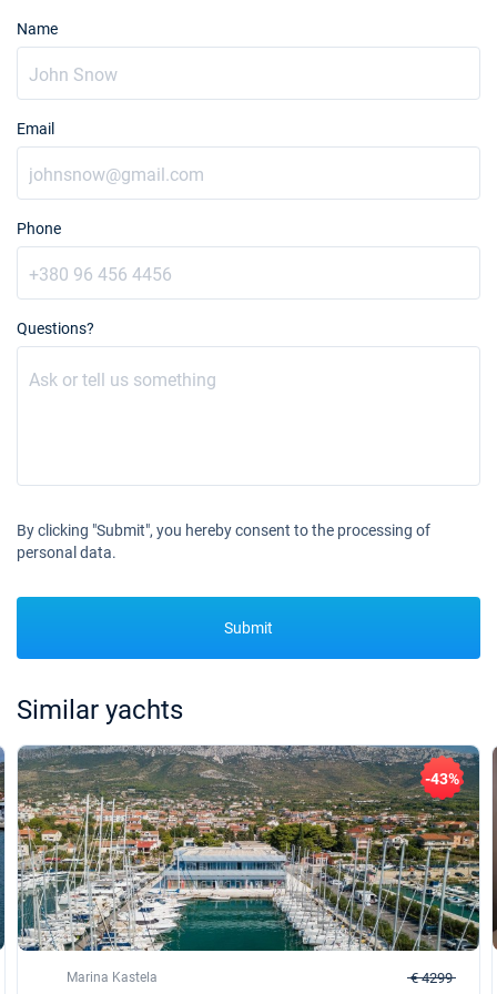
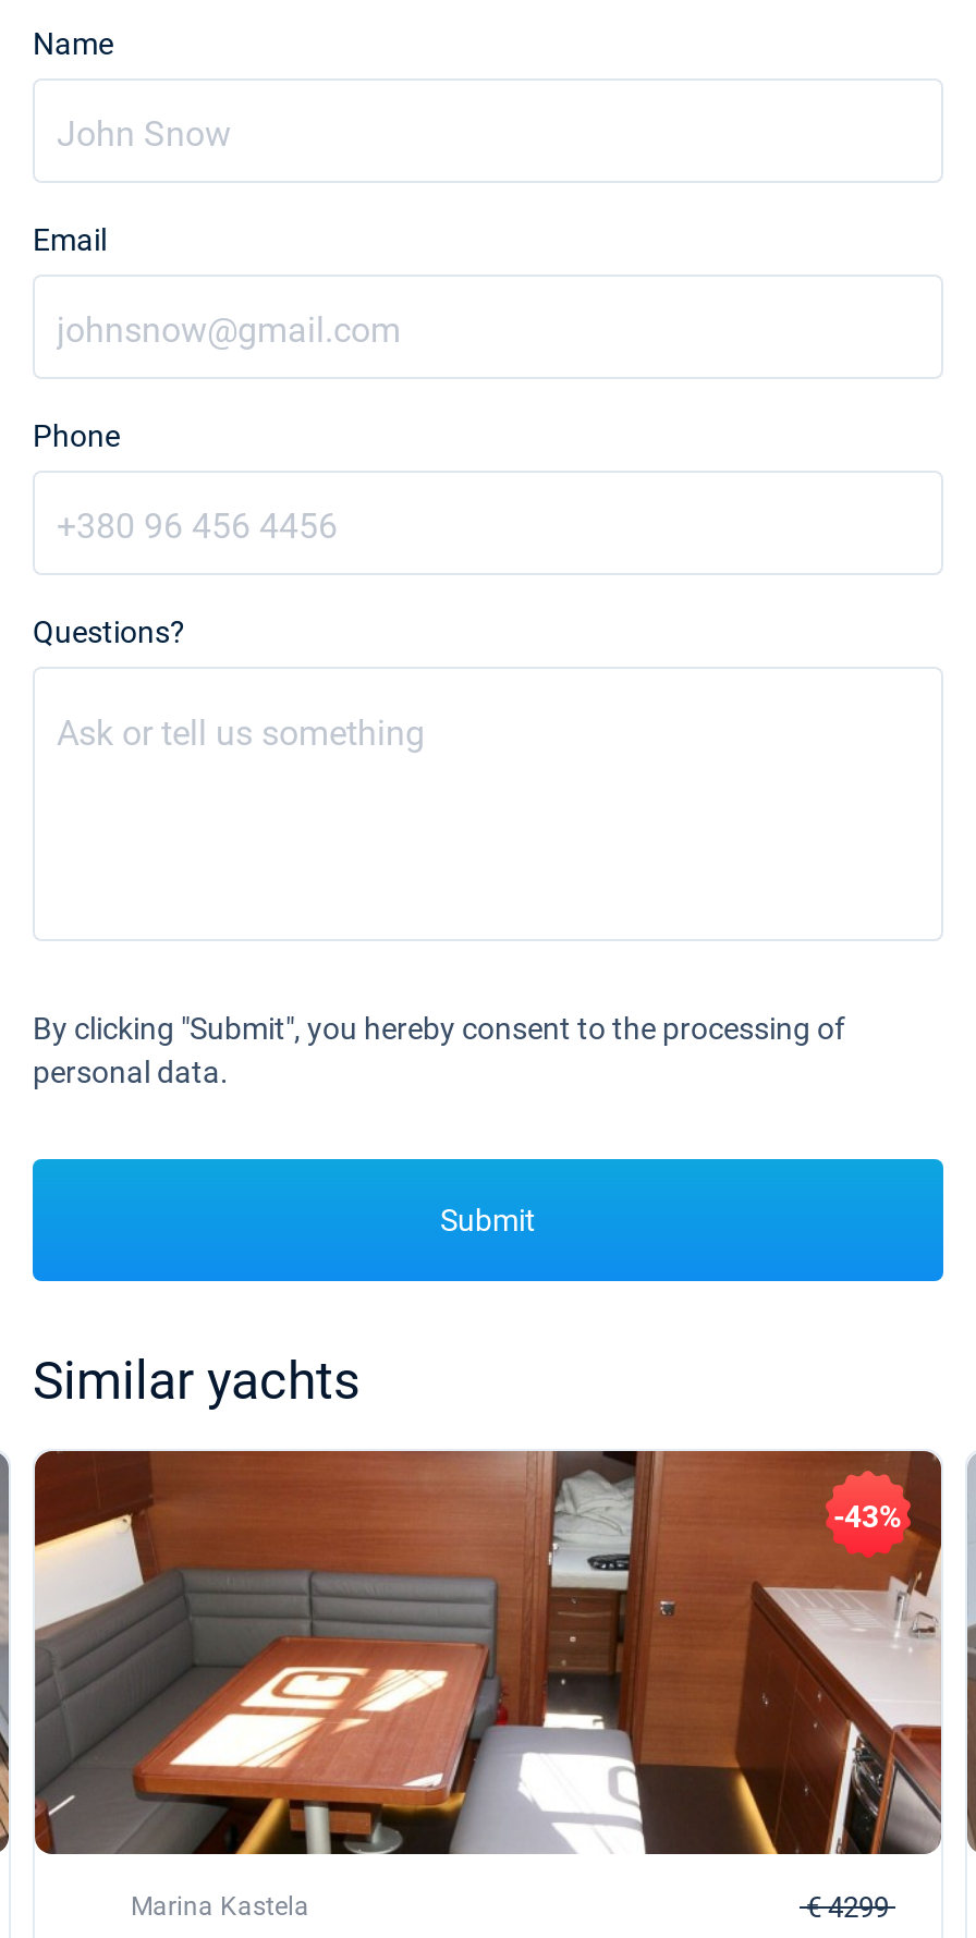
- [image]
+ [image]
